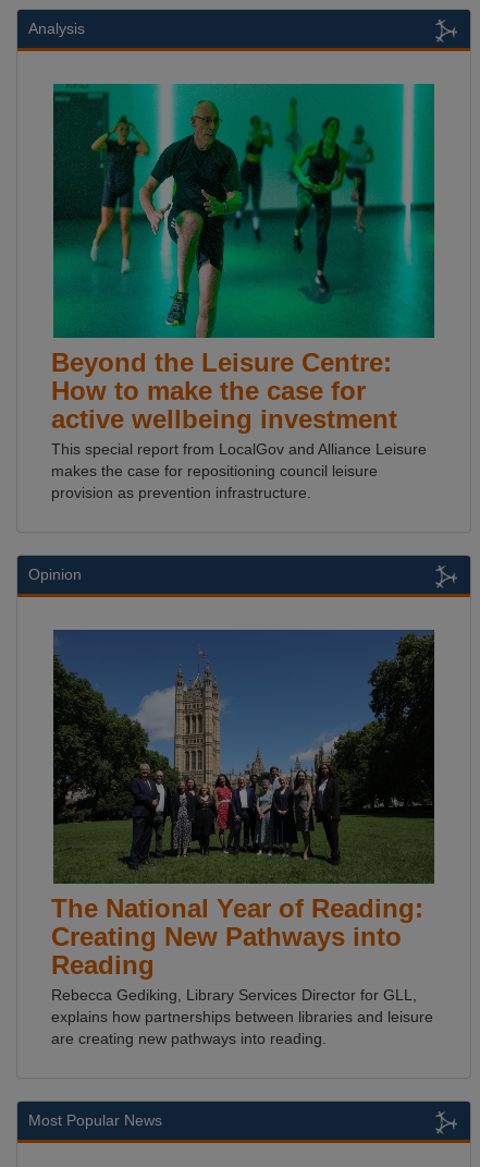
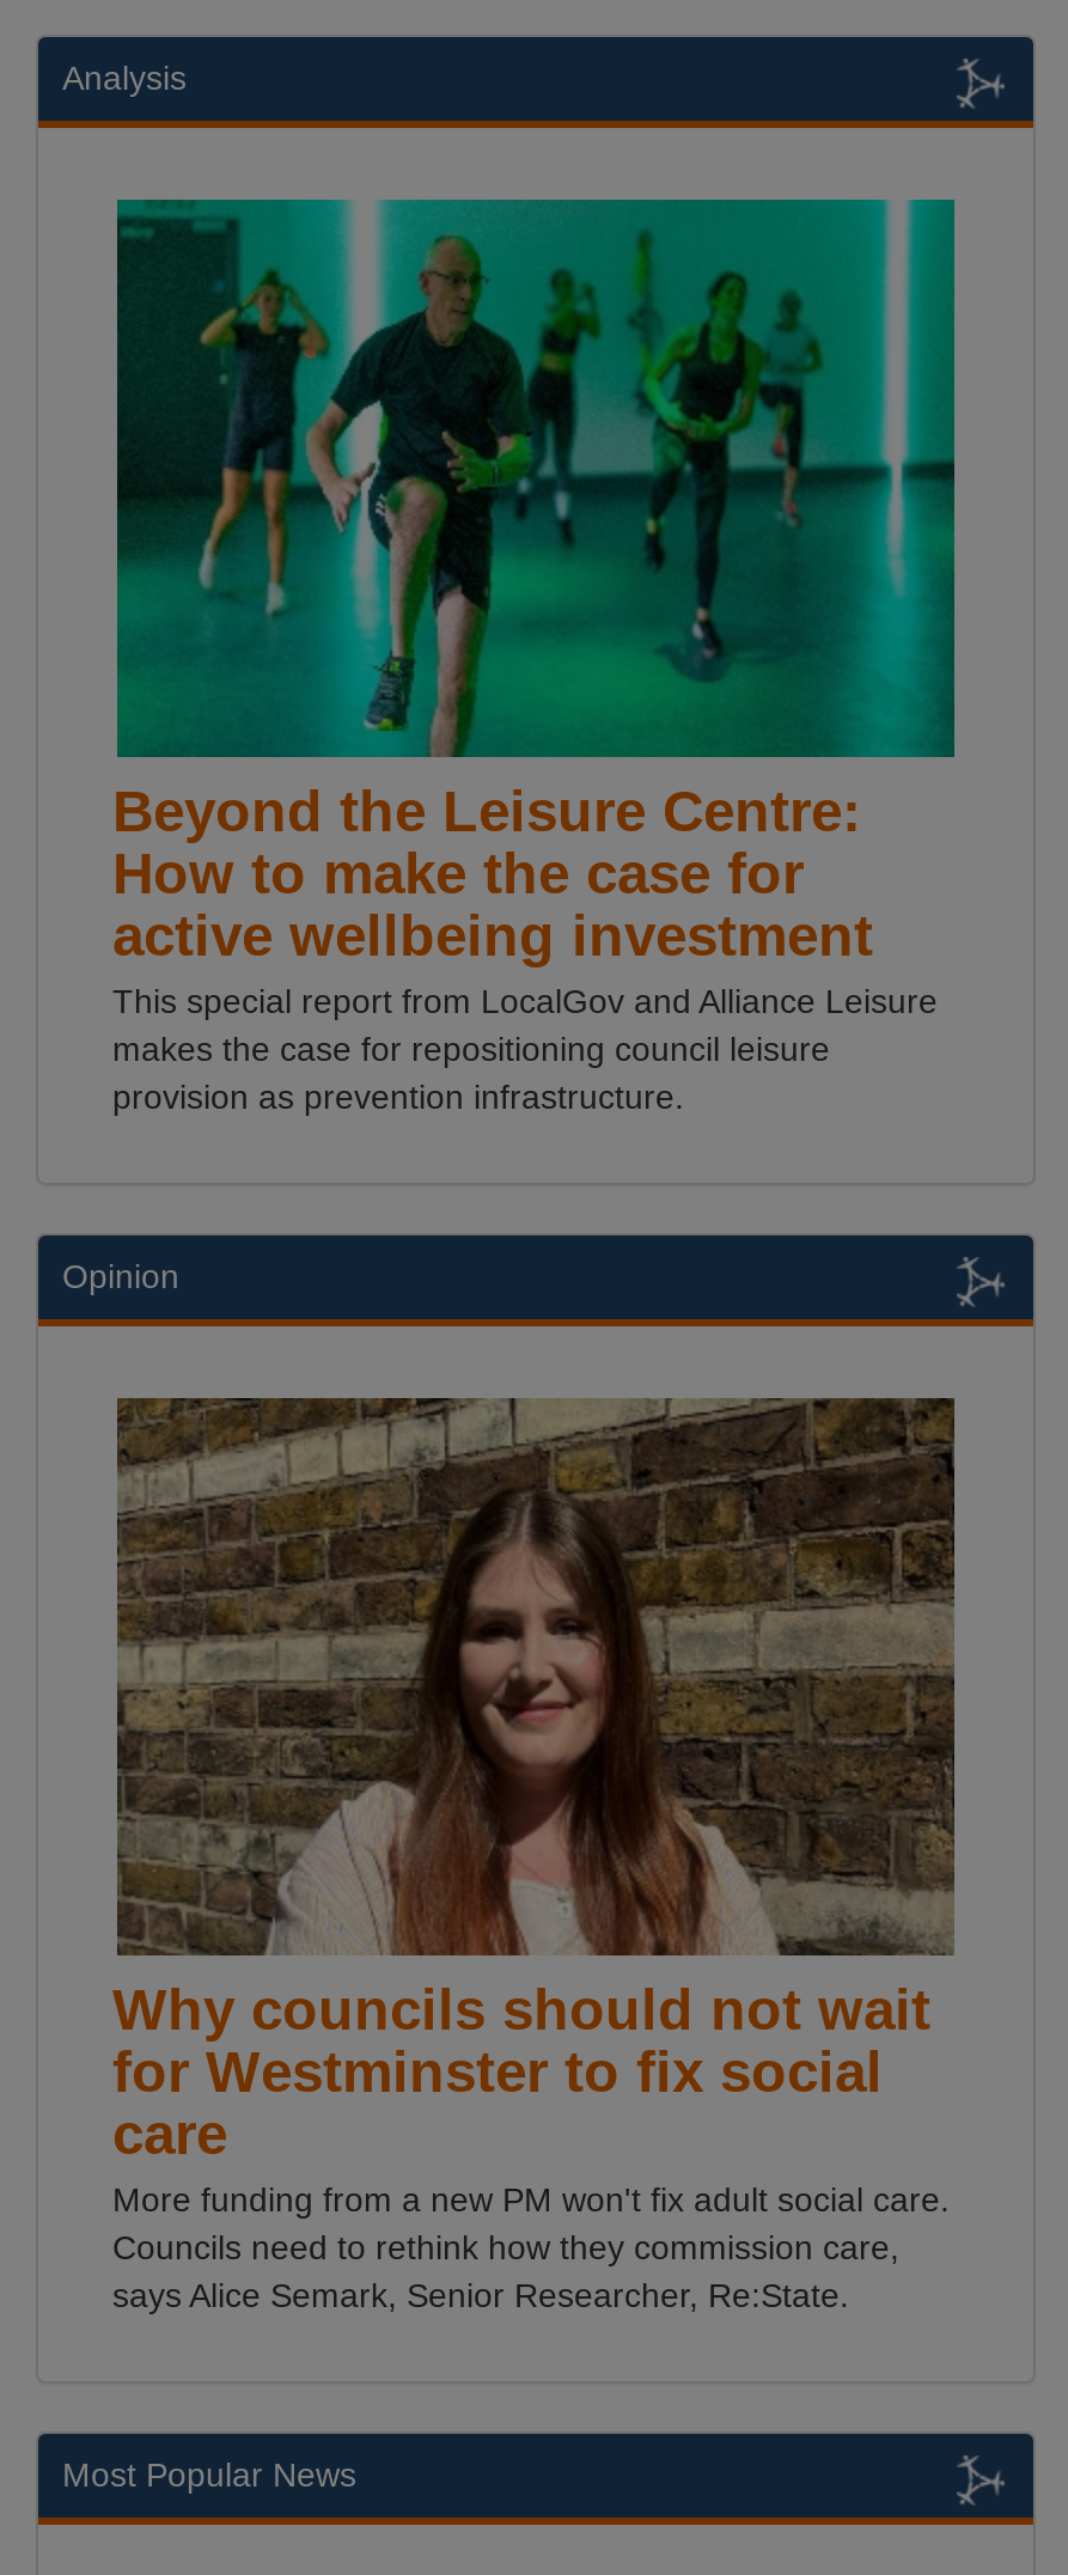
- [image]
- The National Year of Reading:
- Creating New Pathways into
- Reading
- Rebecca Gediking, Library Services Director for GLL,
- explains how partnerships between libraries and leisure
- are creating new pathways into reading.
+ [image]
+ Why councils should not wait
+ for Westminster to fix social
+ care
+ More funding from a new PM won't fix adult social care.
+ Councils need to rethink how they commission care,
+ says Alice Semark, Senior Researcher, Re:State.
